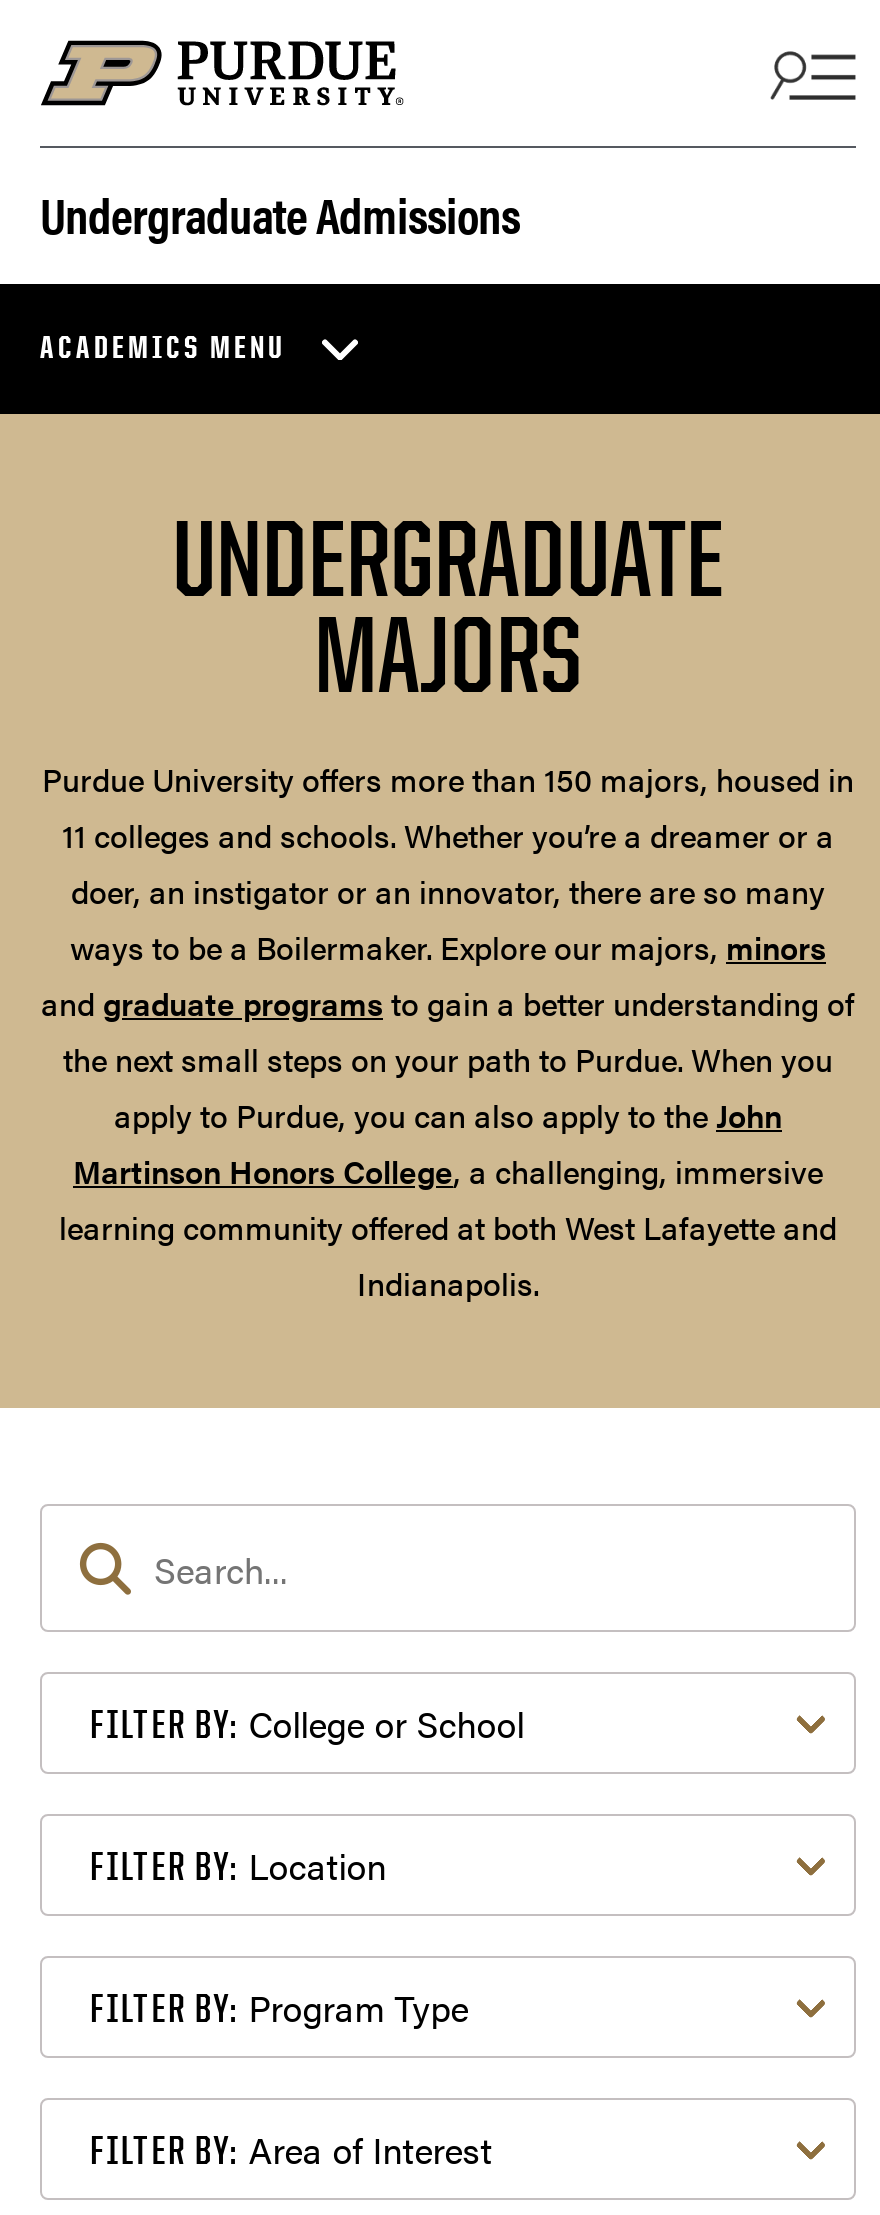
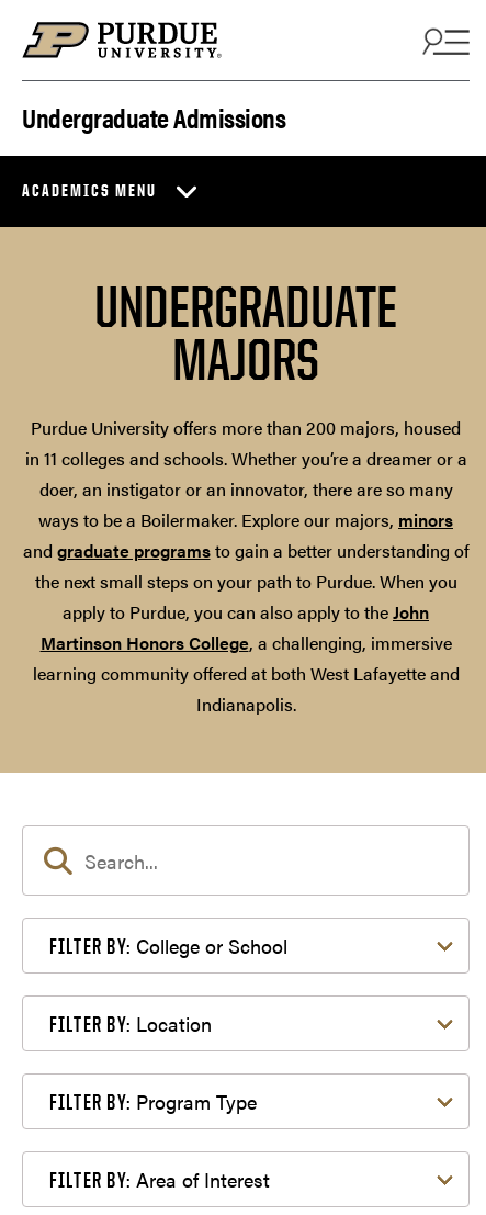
- Purdue University offers more than 150 majors, housed in
- 11 colleges and schools. Whether you’re a dreamer or a
+ Purdue University offers more than 200 majors, housed
+ in 11 colleges and schools. Whether you’re a dreamer or a
